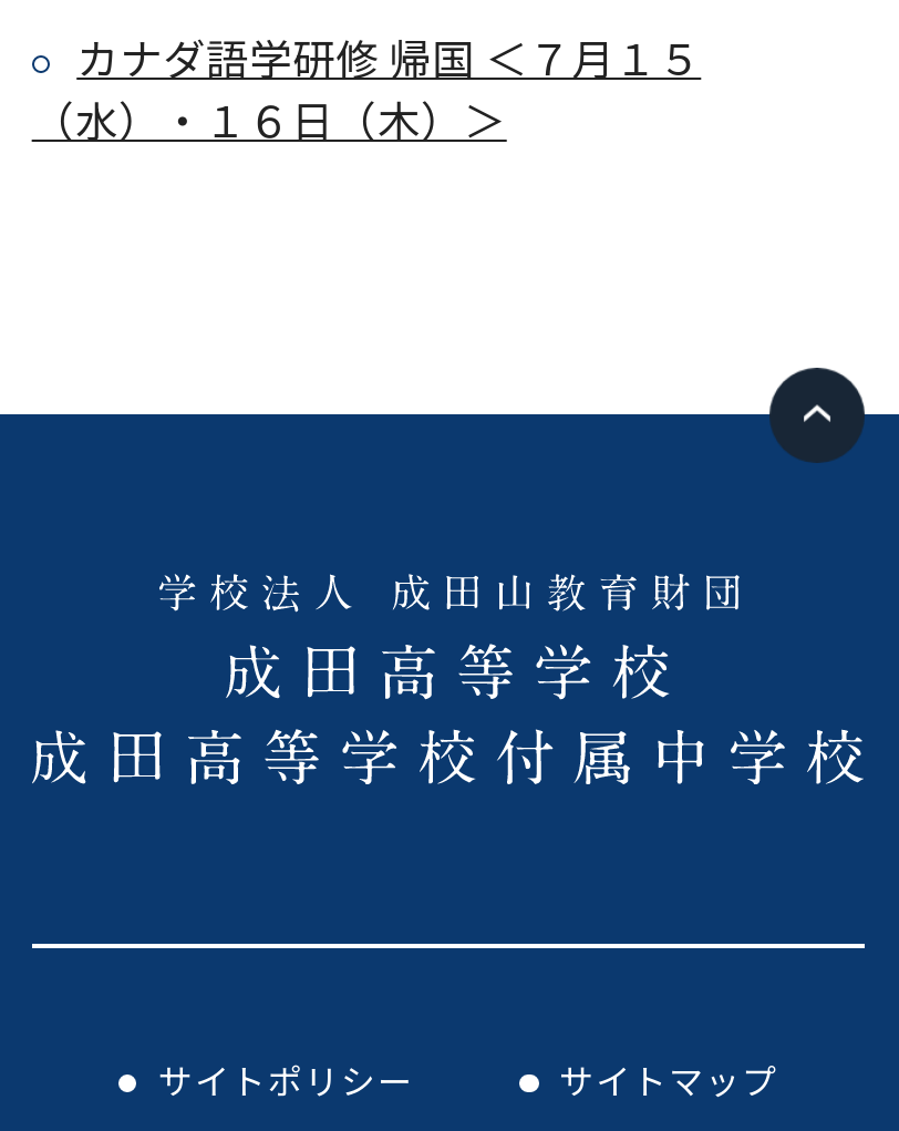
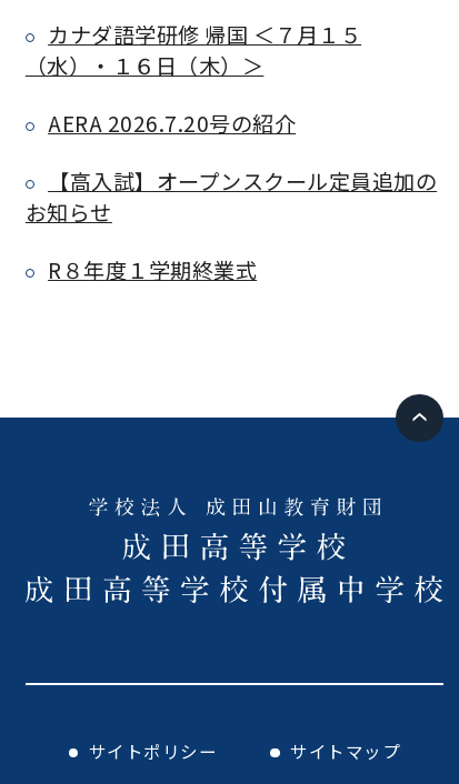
+ AERA 2026.7.20号の紹介
+ 【高入試】オープンスクール定員追加の
+ お知らせ
+ R８年度１学期終業式
